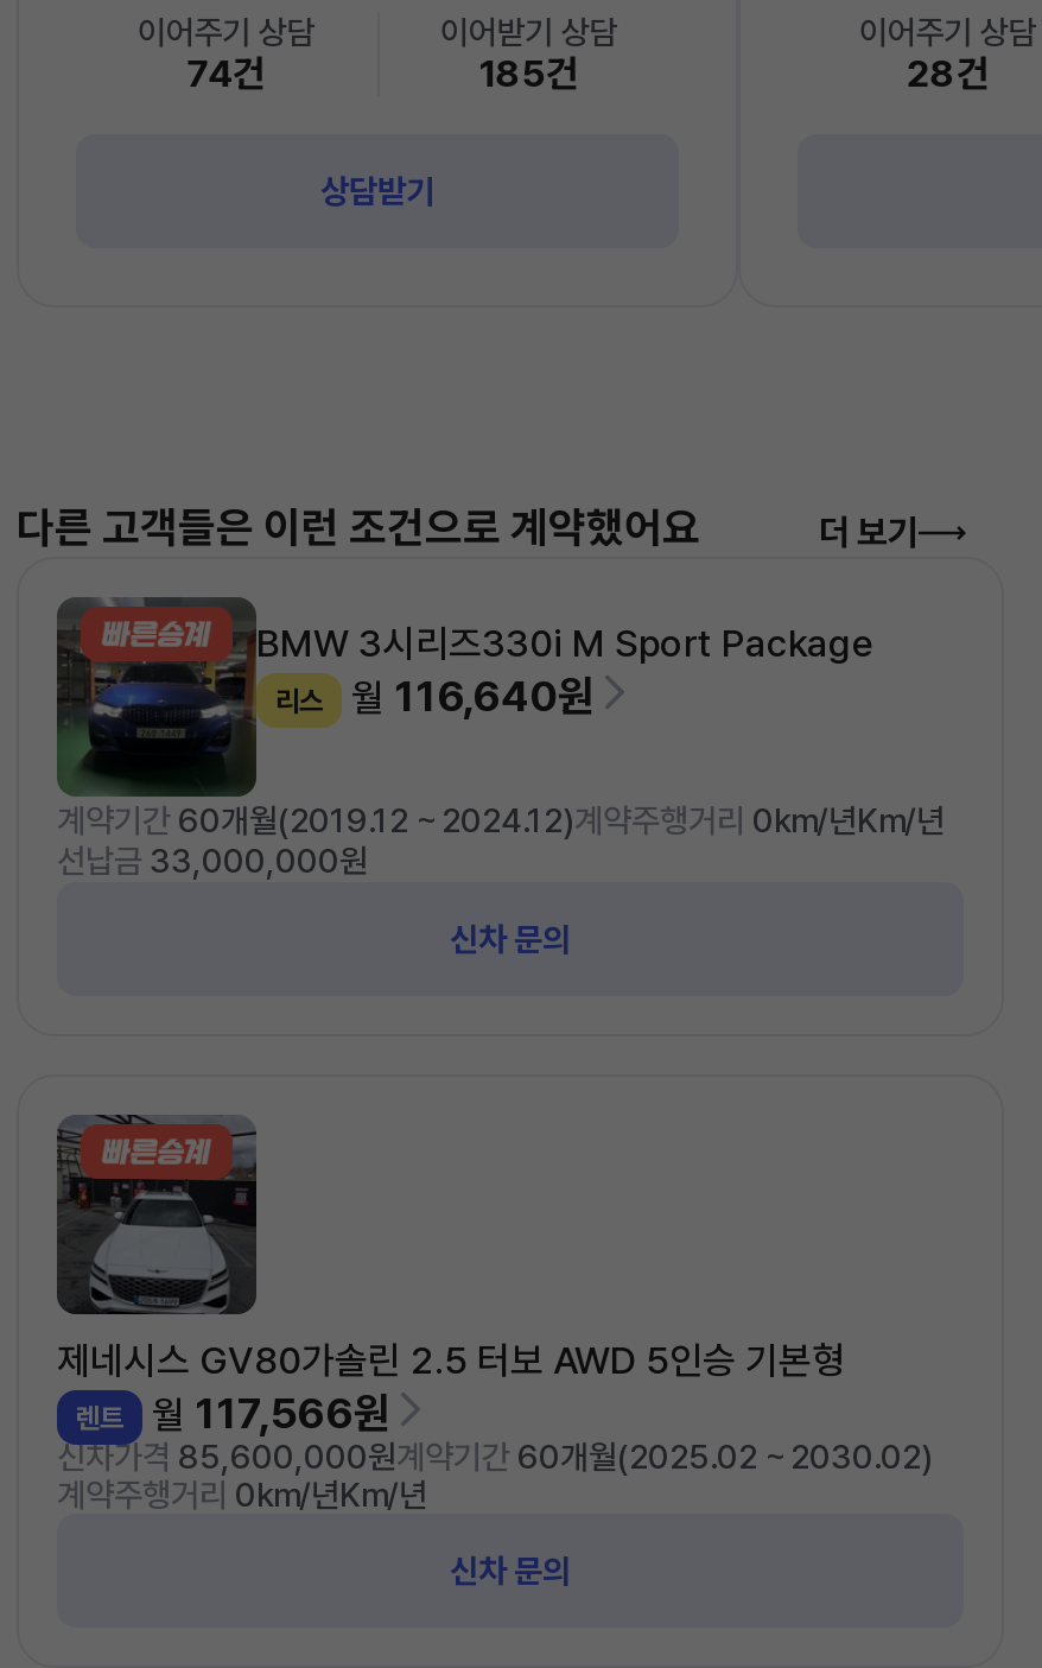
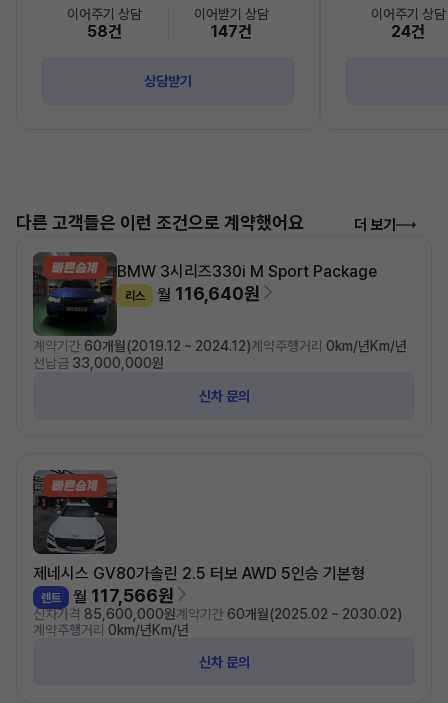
- 74건
+ 58건

- 185건
+ 147건

- 28건
+ 24건
